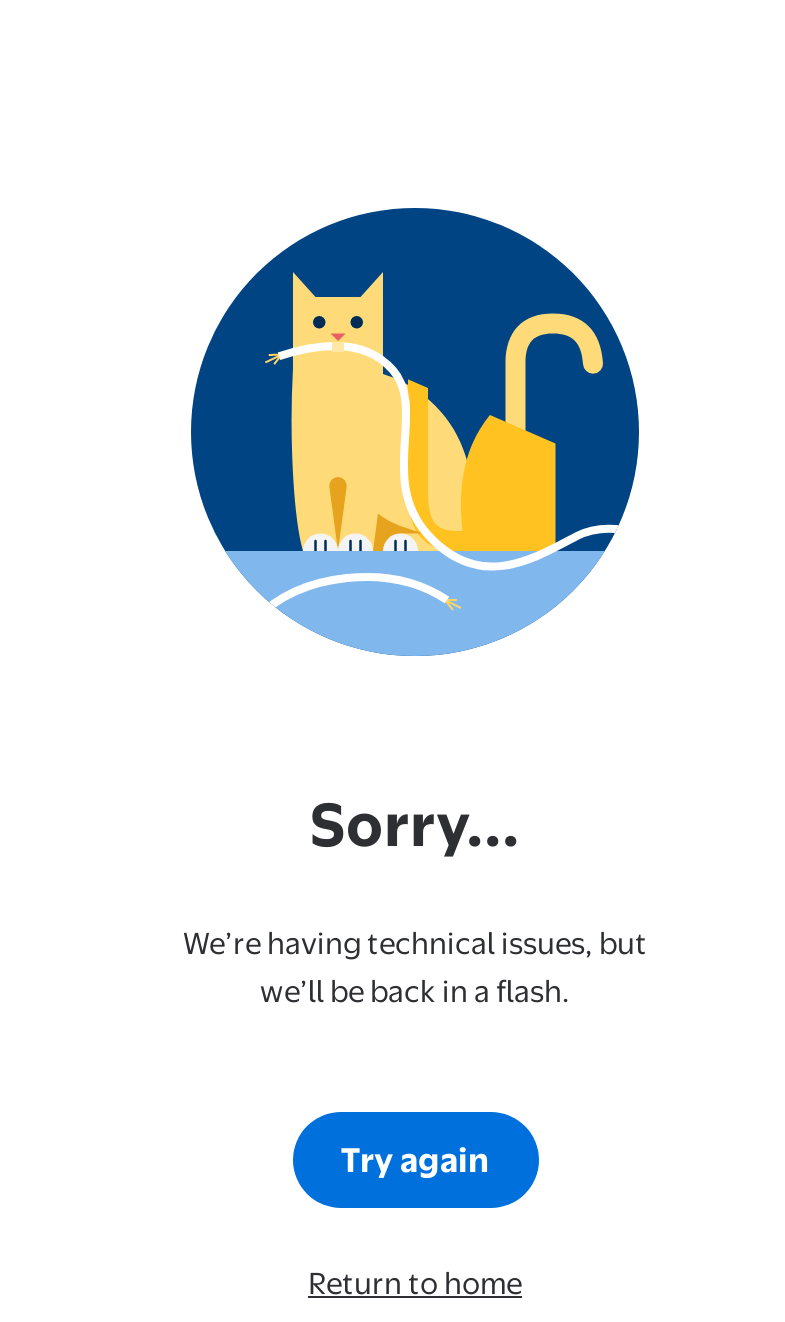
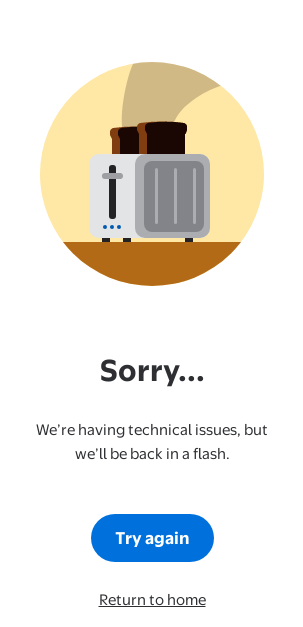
- [image]
+ [image]
